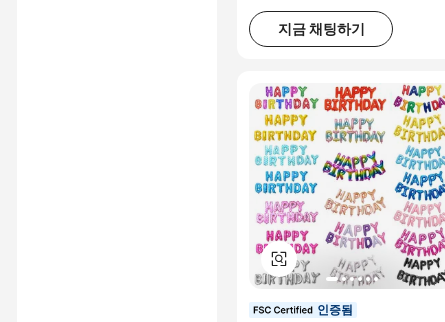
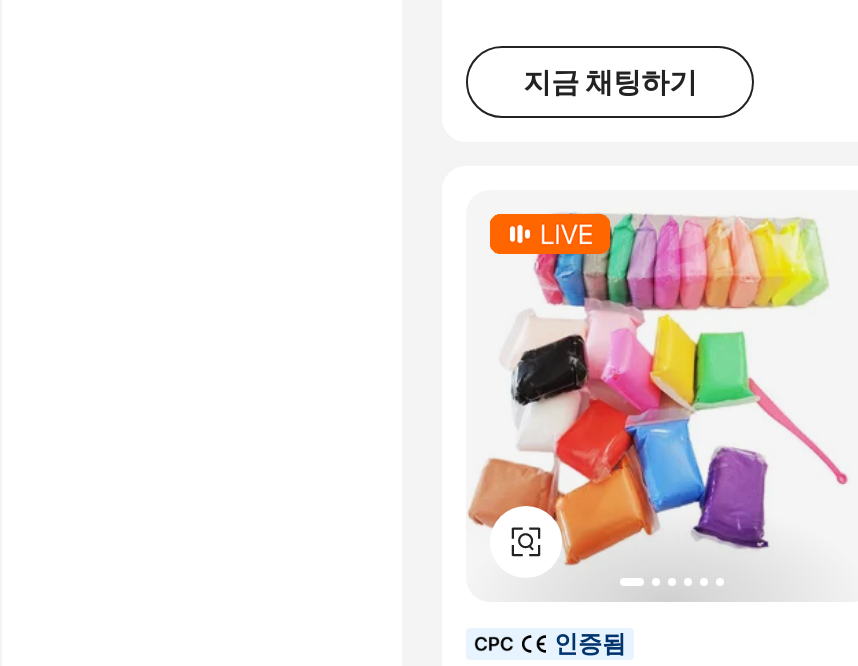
- [image]
+ [image]
